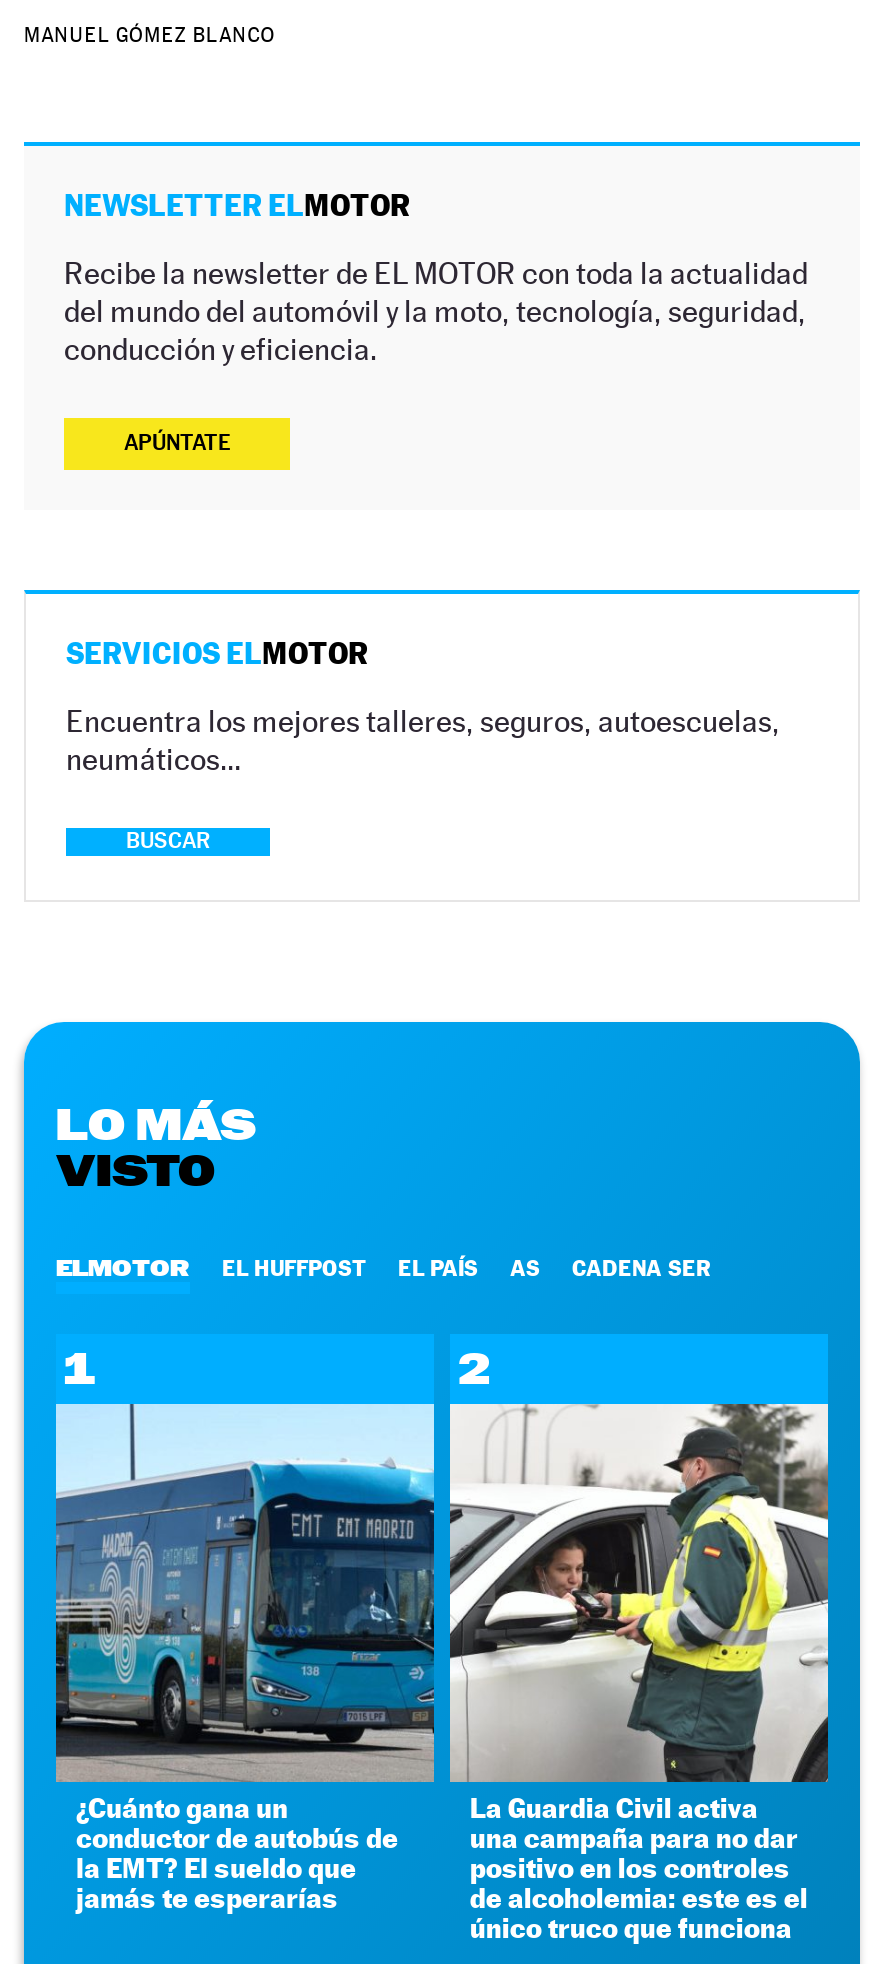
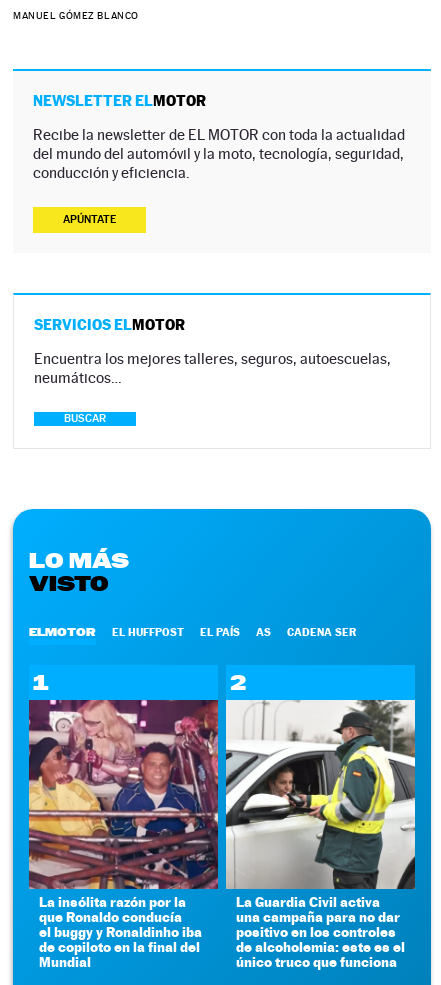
- [image]
- ¿Cuánto gana un
- conductor de autobús de
- la EMT? El sueldo que
- jamás te esperarías
+ [image]
+ La insólita razón por la
+ que Ronaldo conducía
+ el buggy y Ronaldinho iba
+ de copiloto en la final del
+ Mundial
